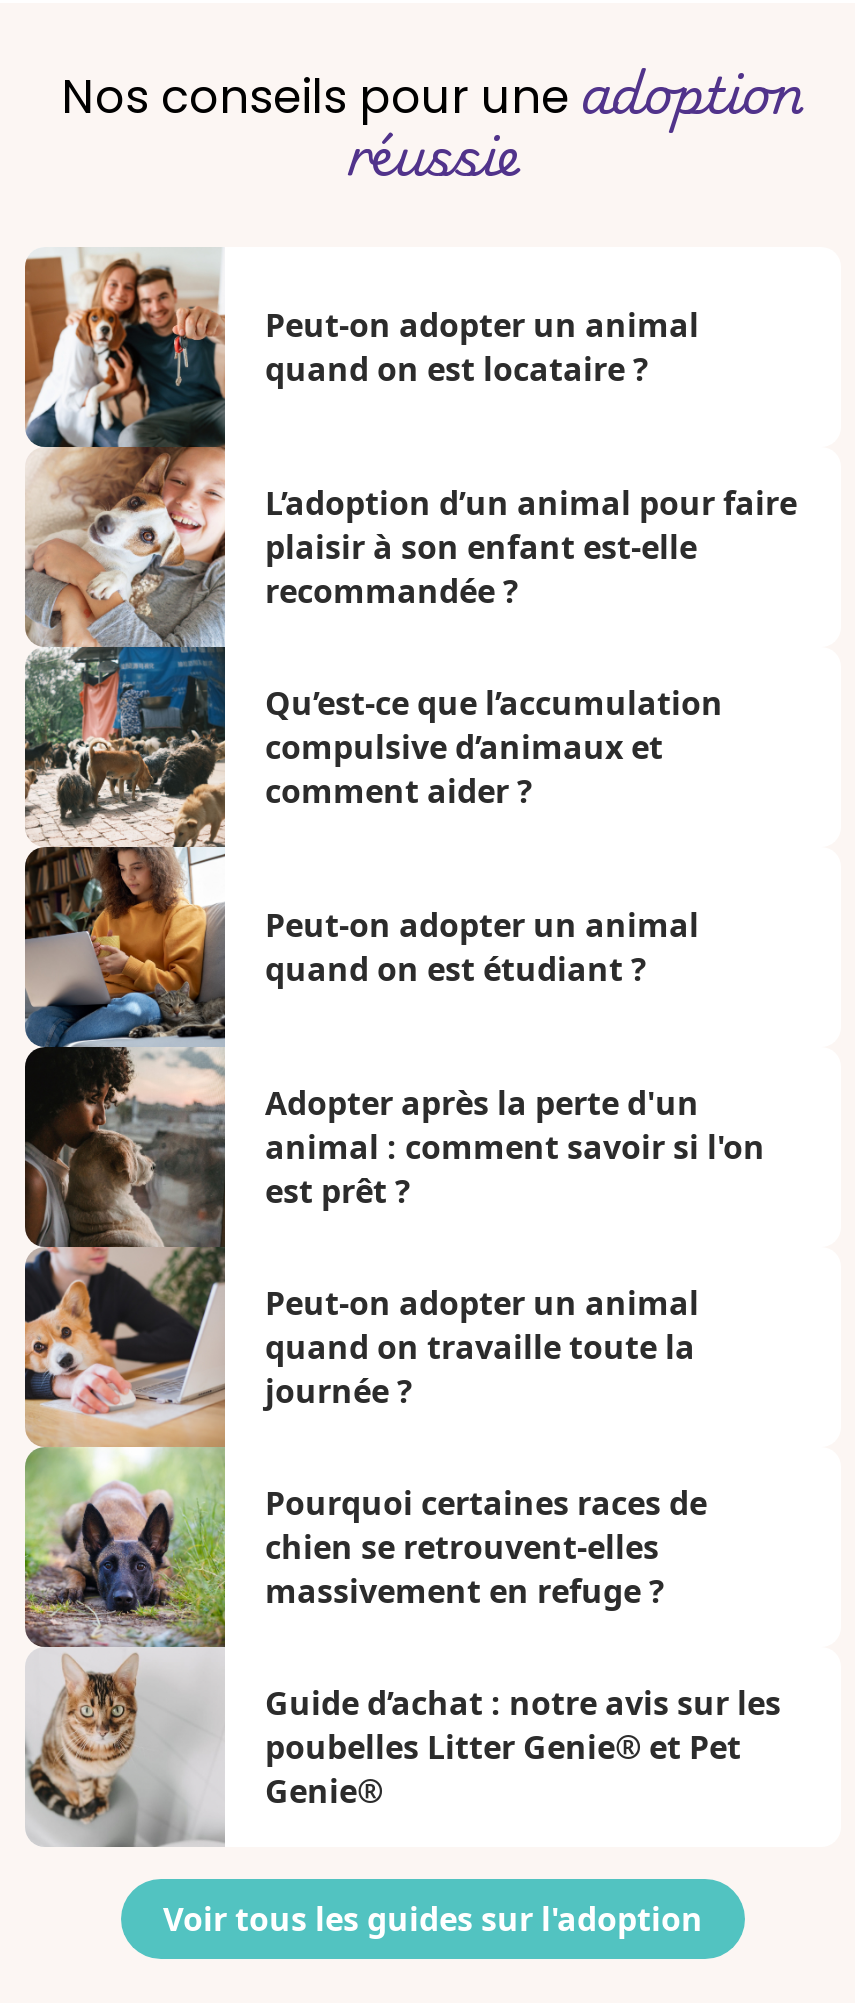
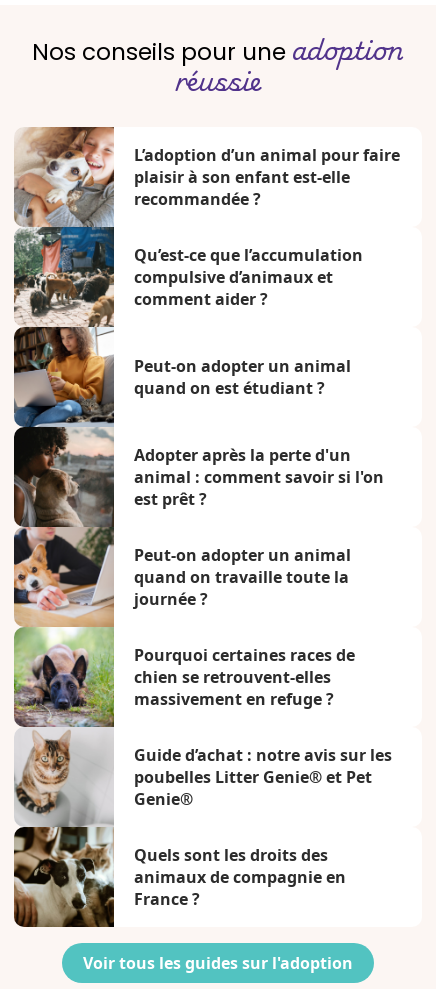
- [image]
- Peut-on adopter un animal
- quand on est locataire ?

moved up: L’adoption d’un animal pour faire | plaisir à son enfant est-elle | recommandée ? | ... | poubelles Litter Genie® et Pet | Genie®

+ [image]
+ Quels sont les droits des
+ animaux de compagnie en
+ France ?
